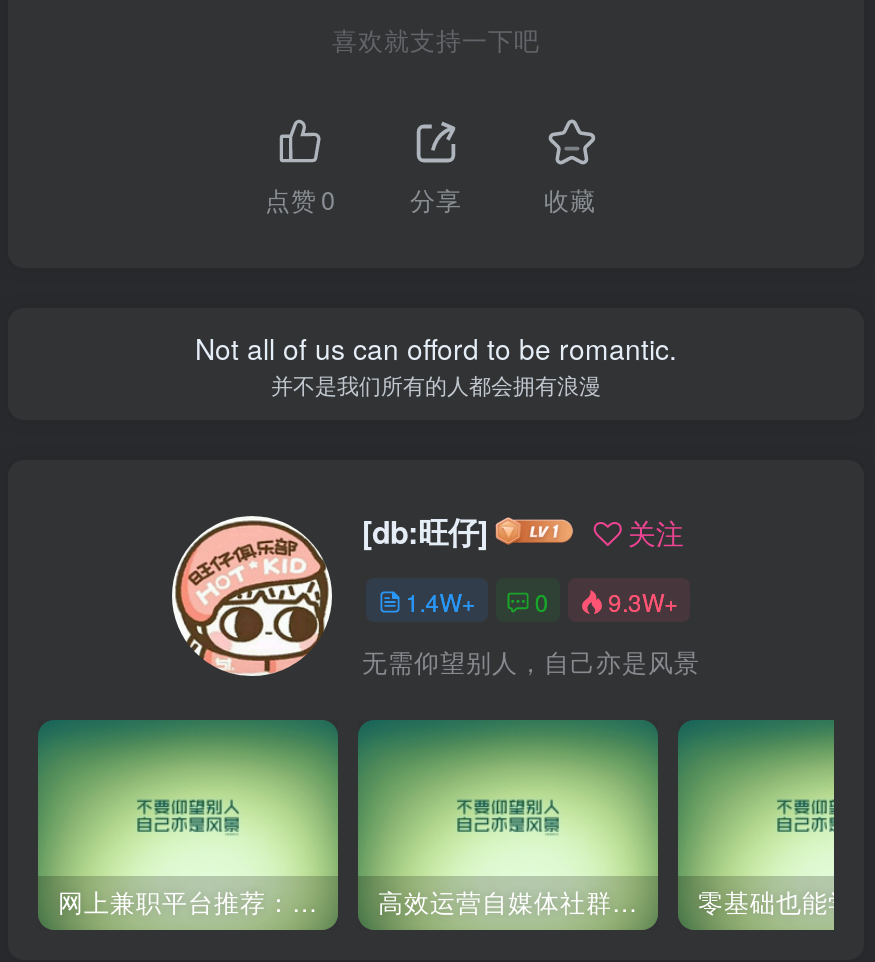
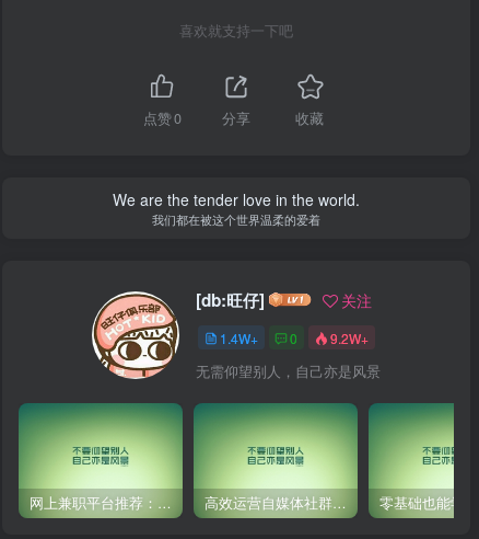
- Not all of us can offord to be romantic.
- 并不是我们所有的人都会拥有浪漫
+ We are the tender love in the world.
+ 我们都在被这个世界温柔的爱着

- 1.4W+ 0 9.3W+
+ 1.4W+ 0 9.2W+
